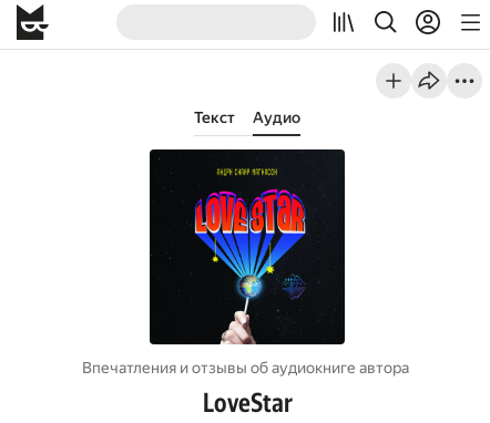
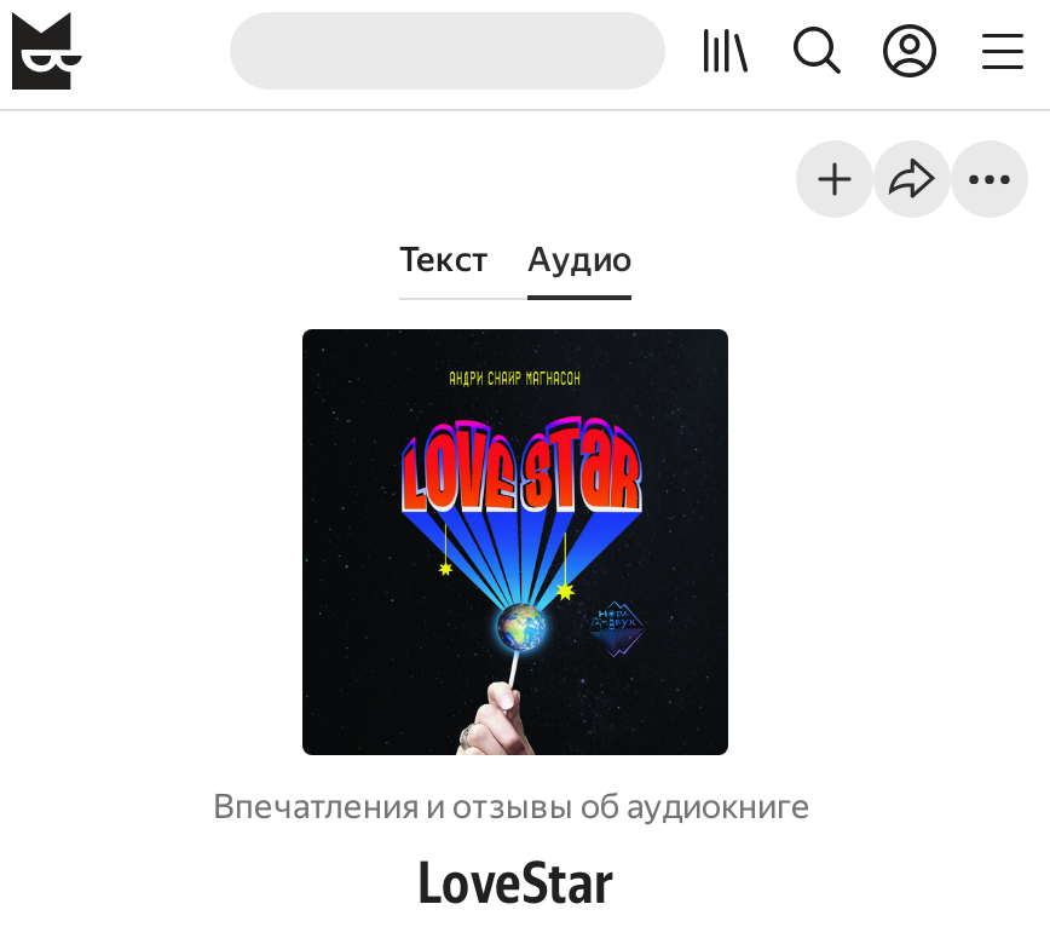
- Впечатления и отзывы об aудиокниге автора
+ Впечатления и отзывы об aудиокниге
